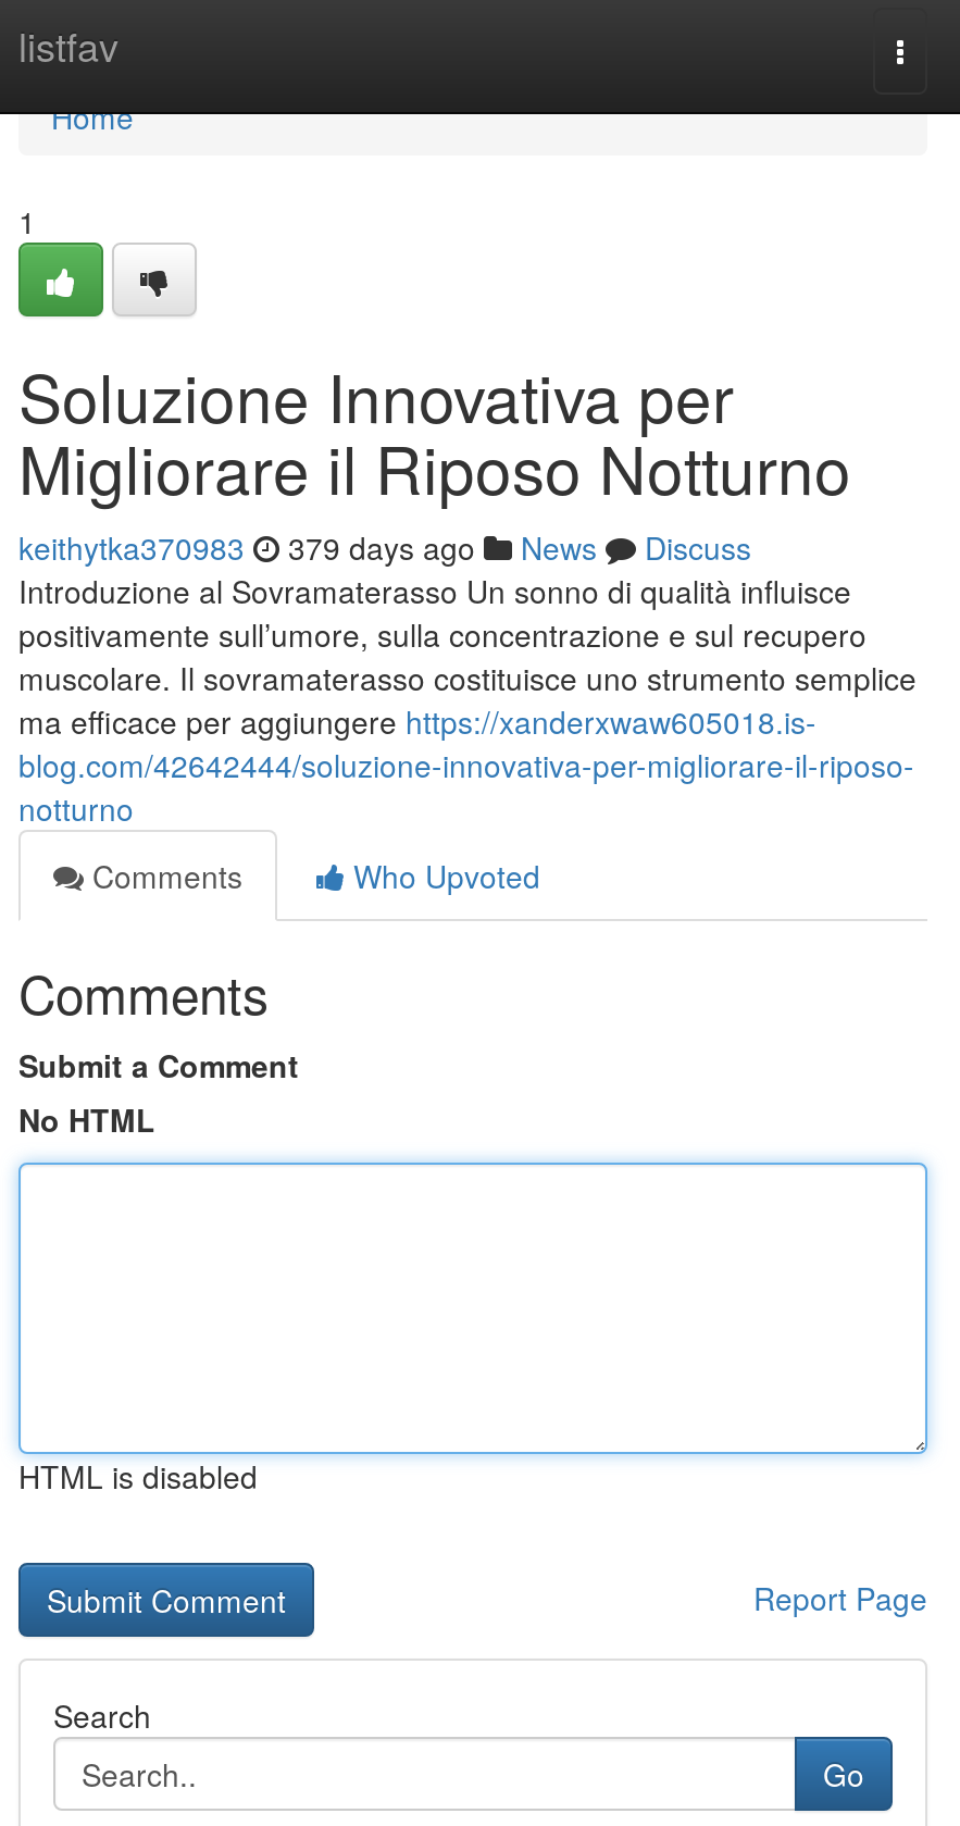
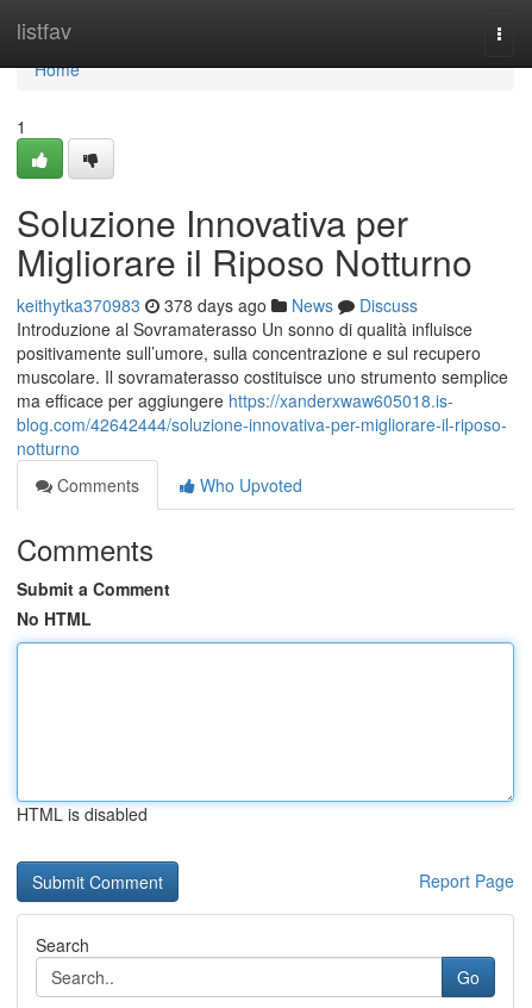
- keithytka370983 379 days ago News Discuss
+ keithytka370983 378 days ago News Discuss
